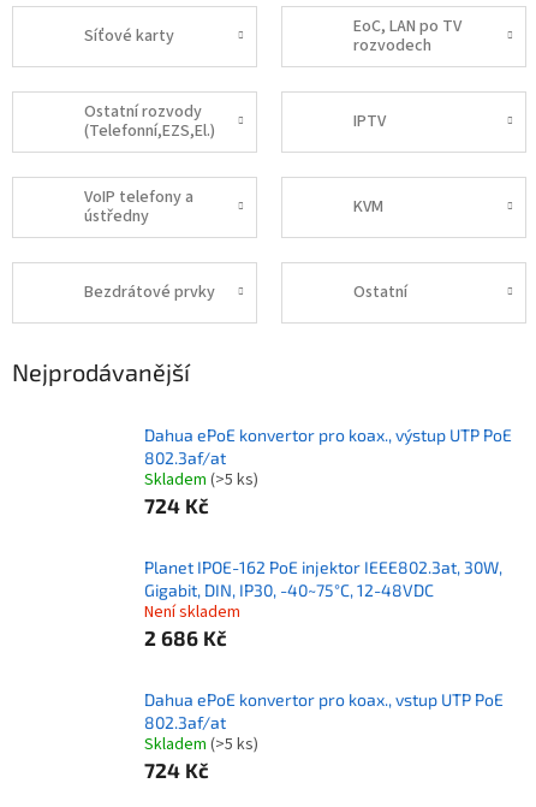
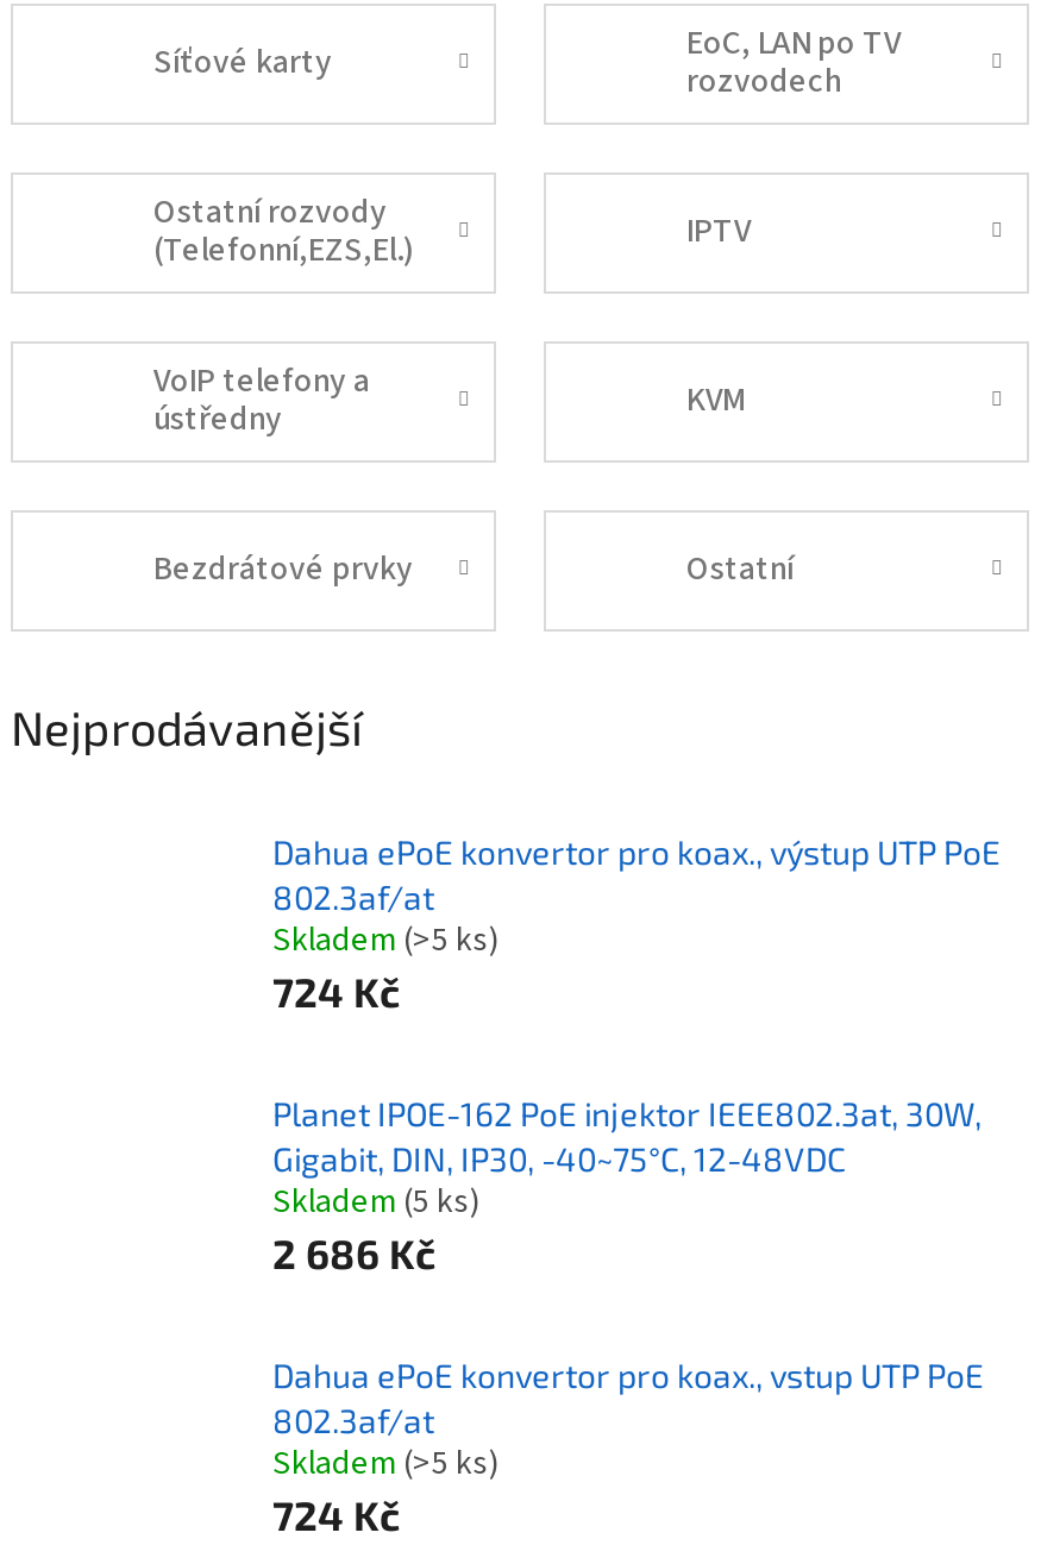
- Není skladem
+ Skladem (5 ks)
